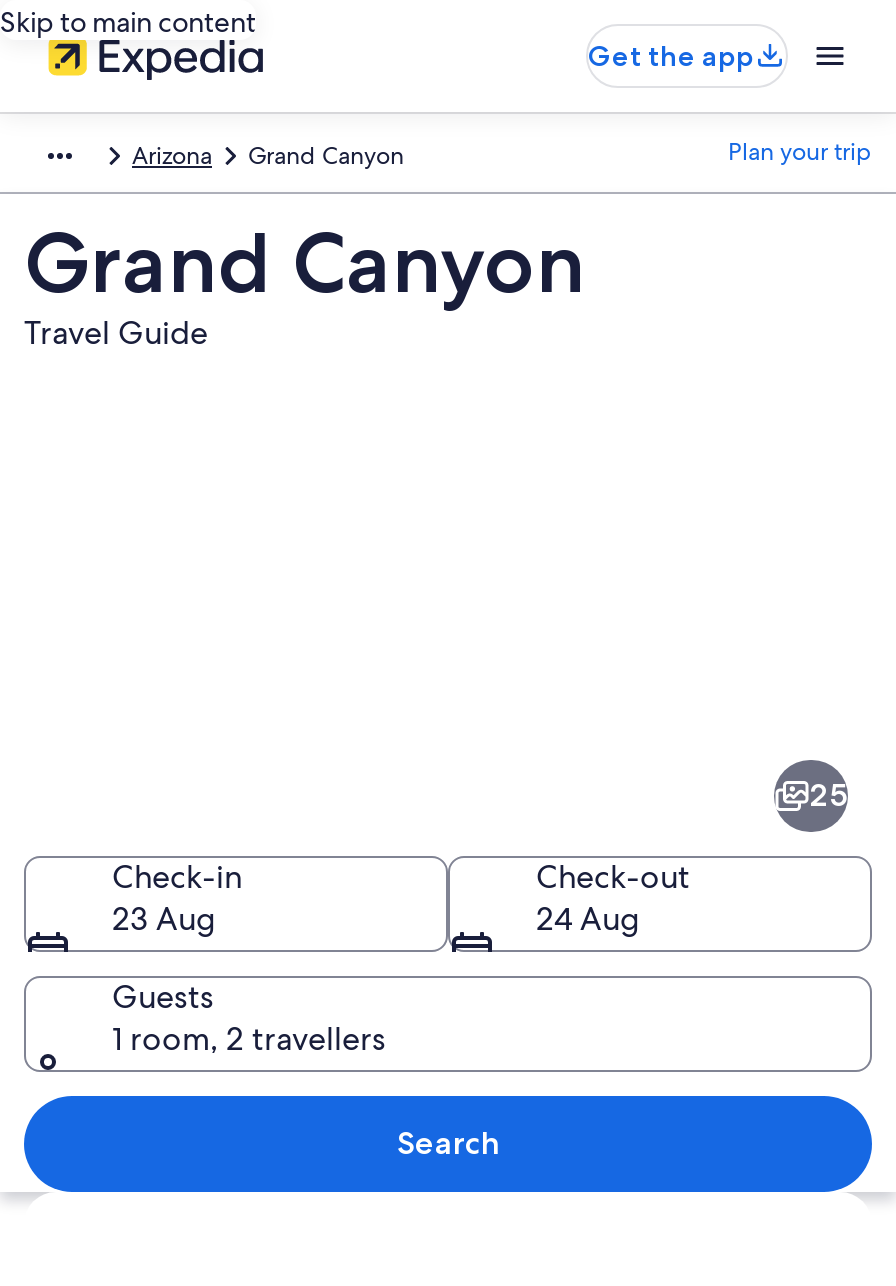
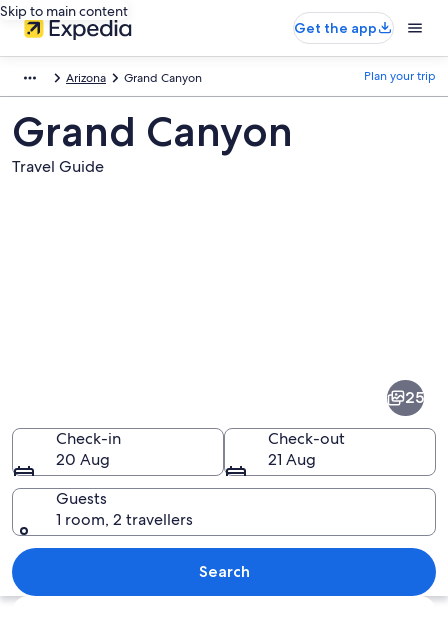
- 23 Aug
+ 20 Aug

- 24 Aug
+ 21 Aug
